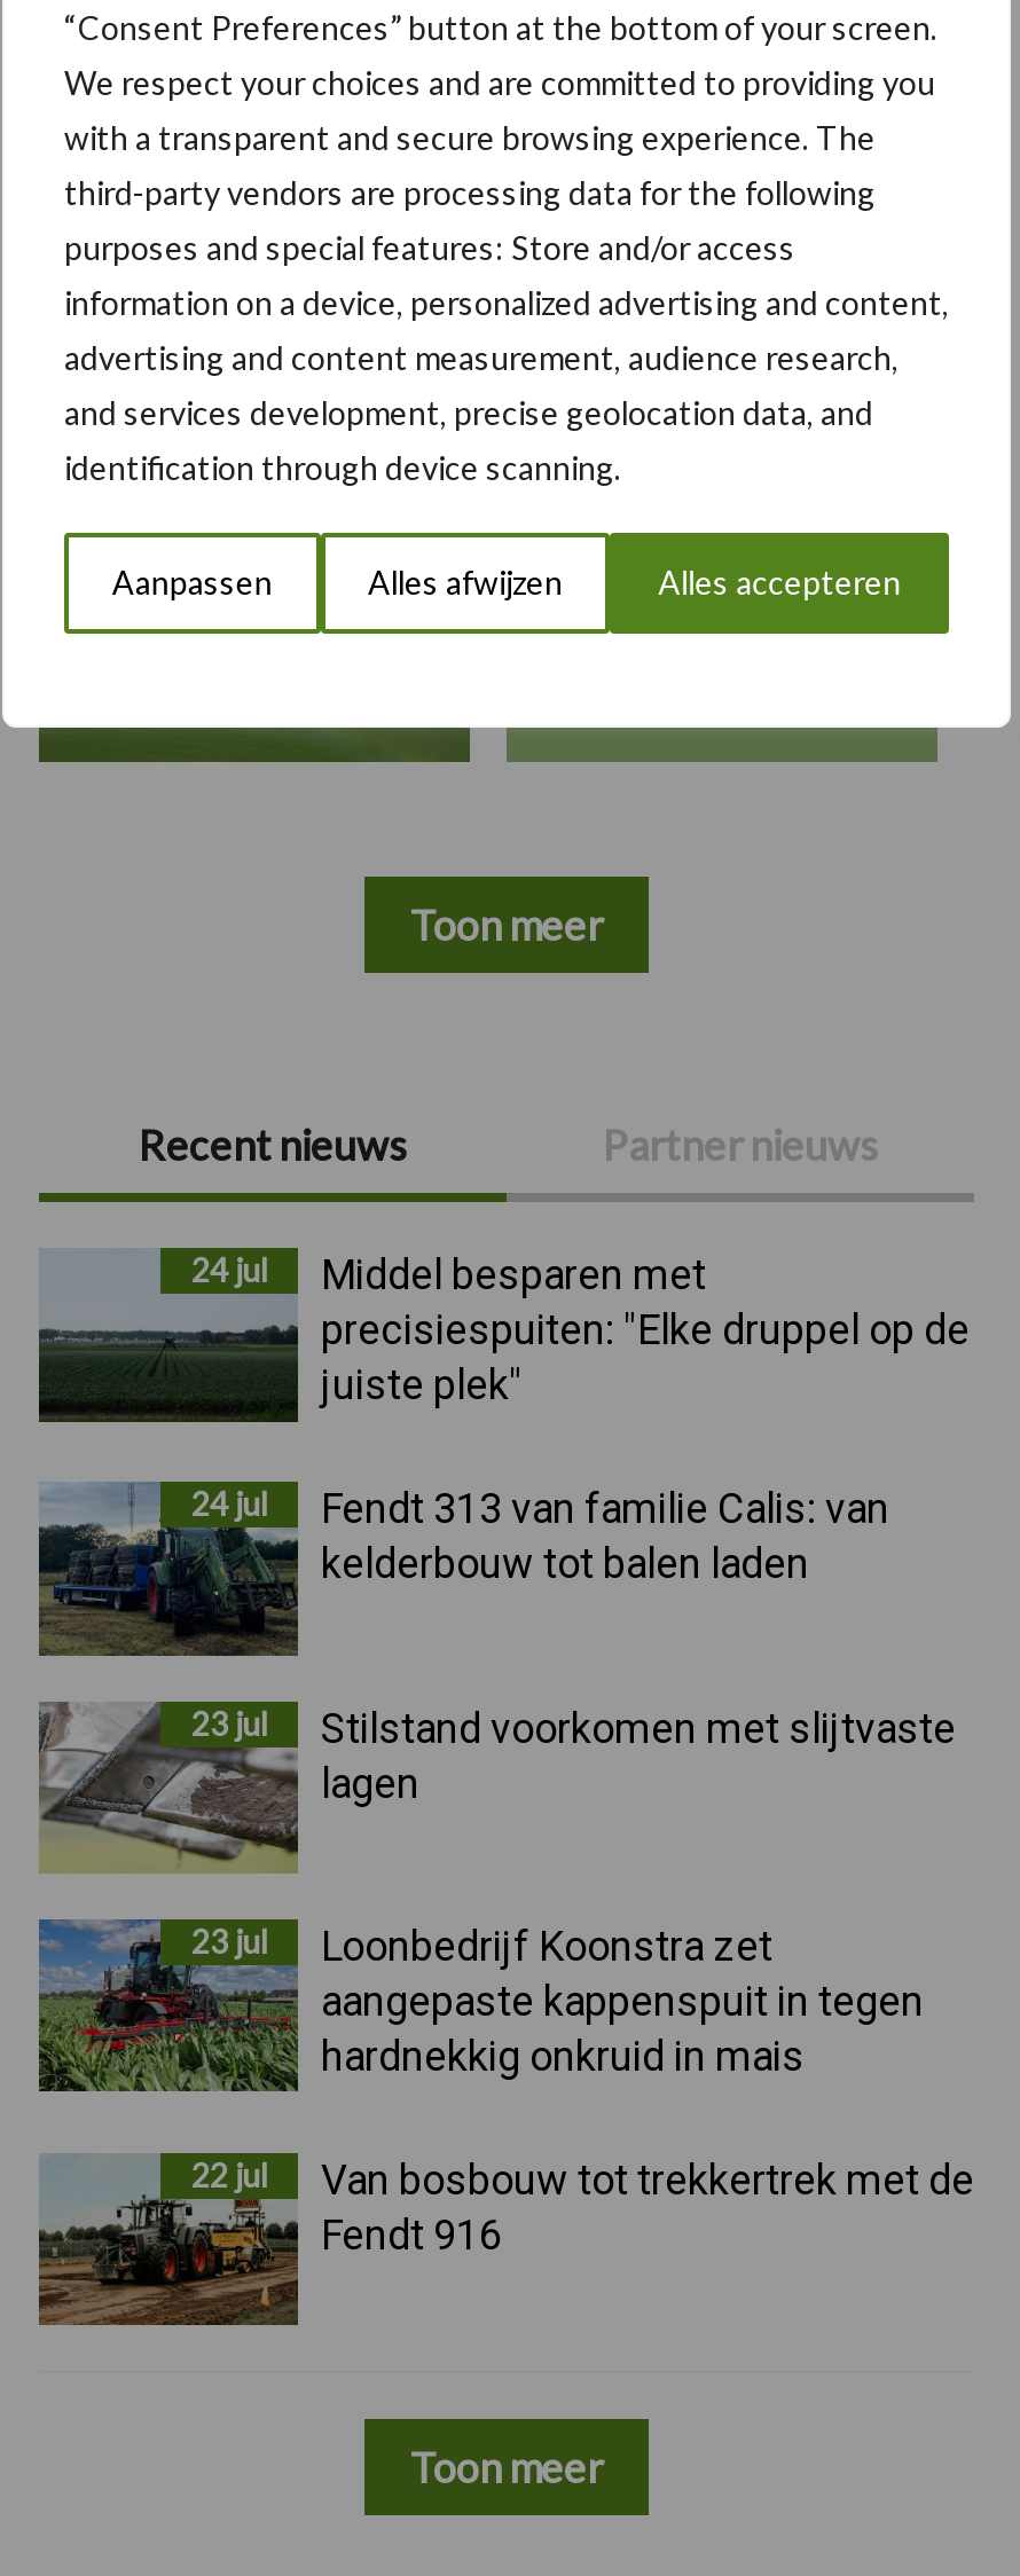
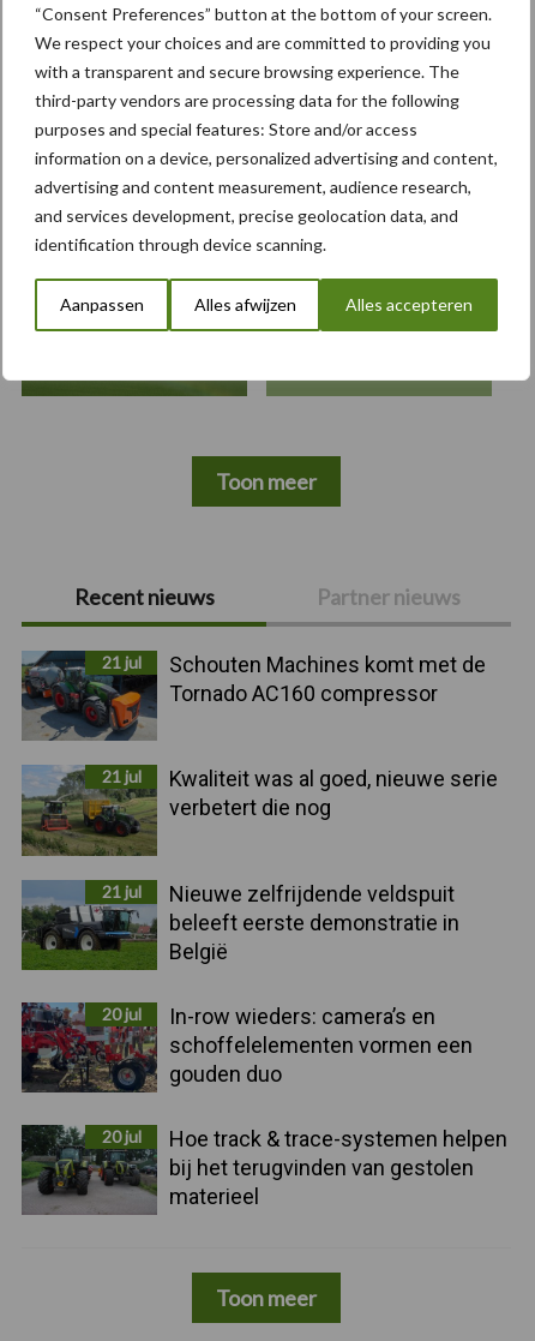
- [image]
- 24 jul
- Middel besparen met
- precisiespuiten: "Elke druppel op de
- juiste plek"
+ [image]
+ 21 jul
+ Schouten Machines komt met de
+ Tornado AC160 compressor

- [image]
- 24 jul
- Fendt 313 van familie Calis: van
- kelderbouw tot balen laden
+ [image]
+ 21 jul
+ Kwaliteit was al goed, nieuwe serie
+ verbetert die nog

- [image]
- 23 jul
- Stilstand voorkomen met slijtvaste
- lagen
+ [image]
+ 21 jul
+ Nieuwe zelfrijdende veldspuit
+ beleeft eerste demonstratie in
+ België

- [image]
- 23 jul
- Loonbedrijf Koonstra zet
- aangepaste kappenspuit in tegen
- hardnekkig onkruid in mais
+ [image]
+ 20 jul
+ In-row wieders: camera’s en
+ schoffelelementen vormen een
+ gouden duo

- [image]
- 22 jul
- Van bosbouw tot trekkertrek met de
- Fendt 916
+ [image]
+ 20 jul
+ Hoe track & trace-systemen helpen
+ bij het terugvinden van gestolen
+ materieel
